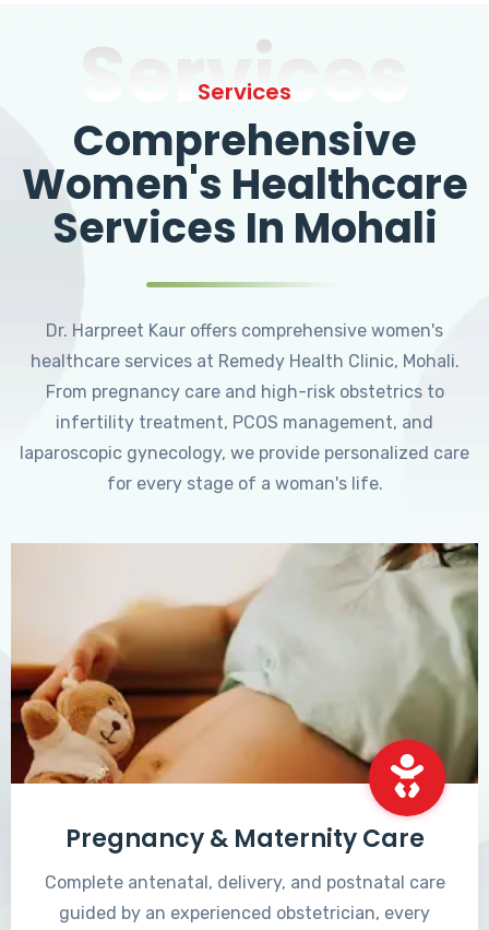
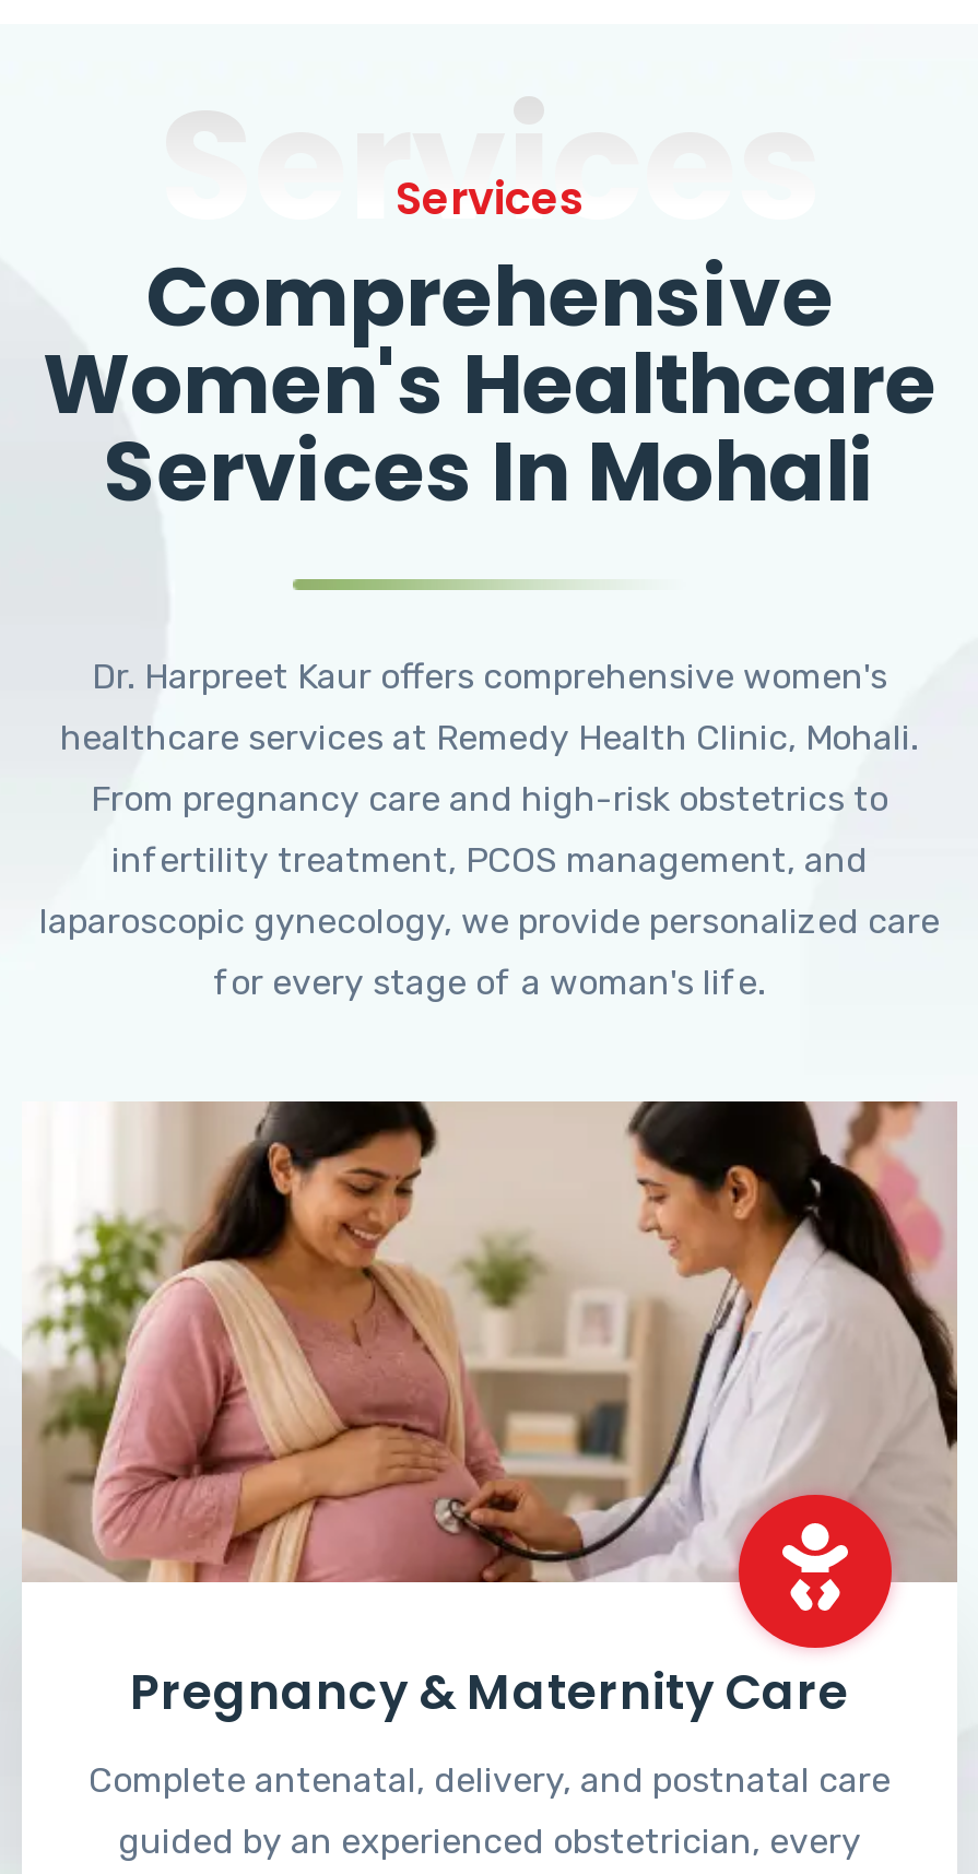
- [image]
+ [image]
